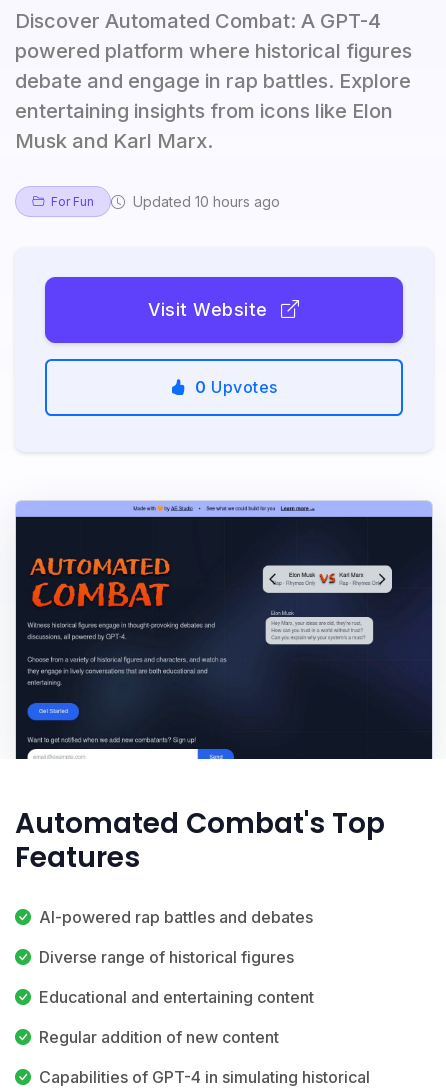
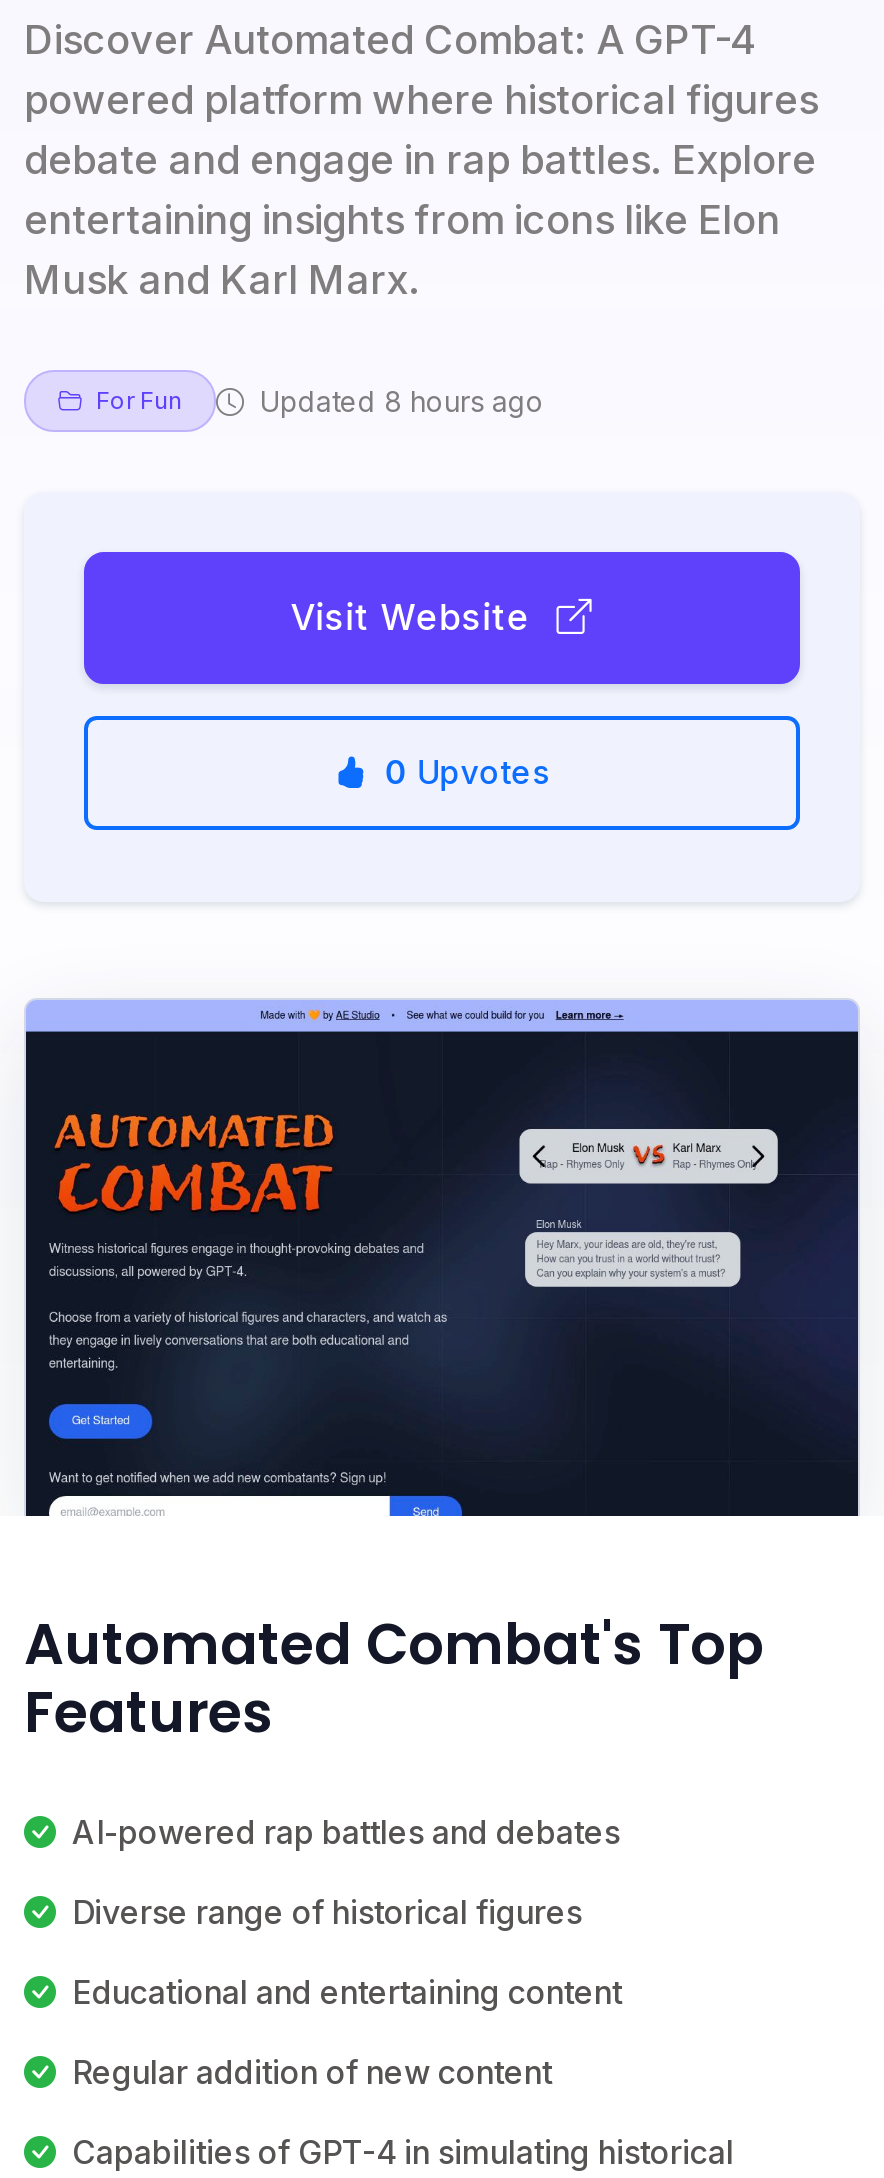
- Updated 10 hours ago
+ Updated 8 hours ago
